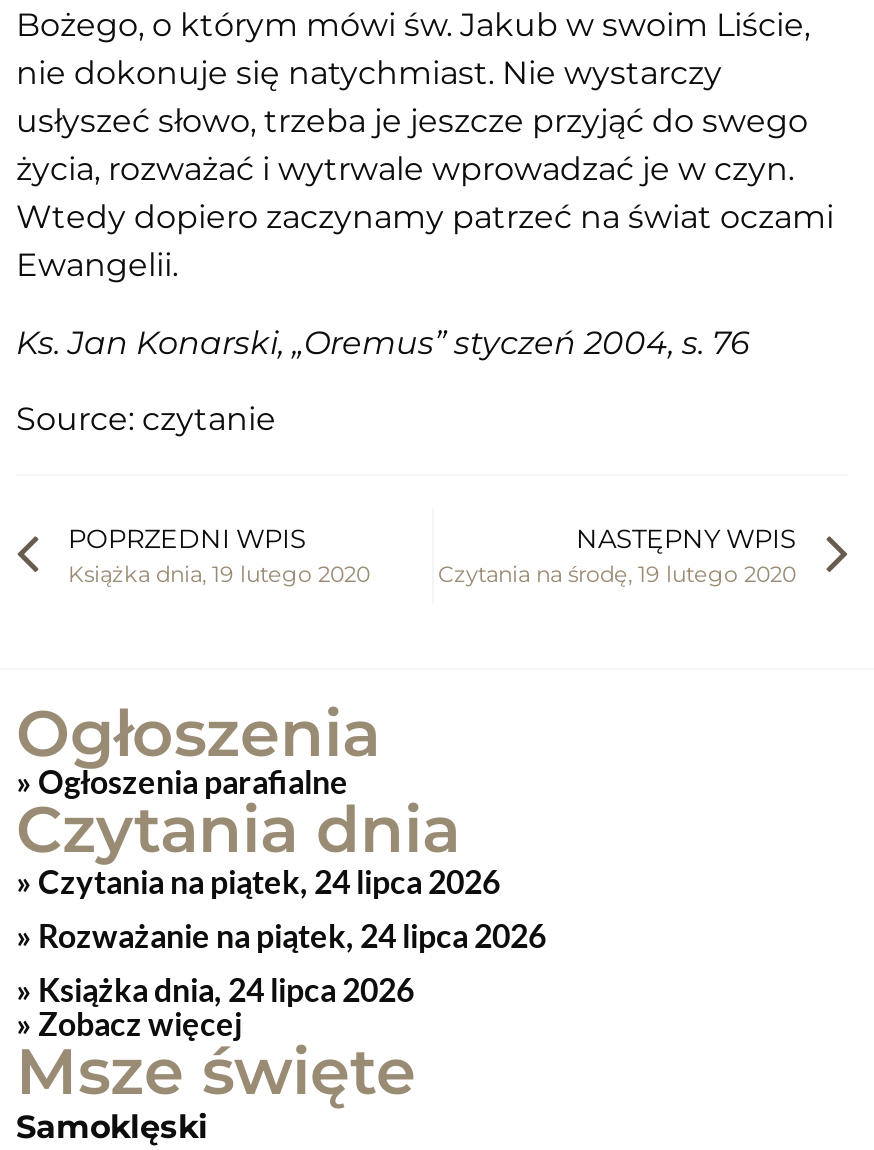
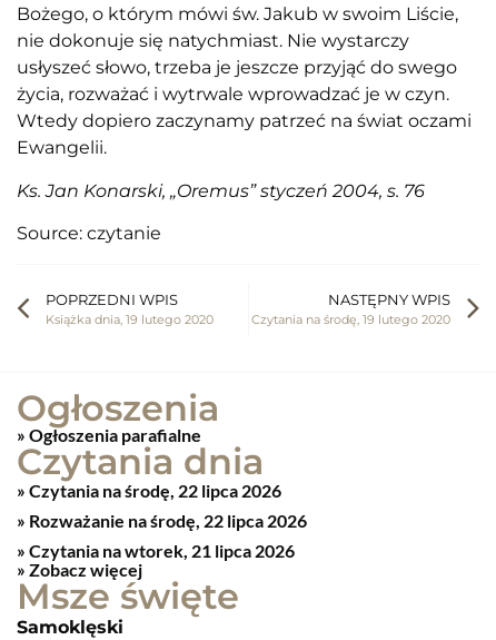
- Czytania na piątek, 24 lipca 2026
- Rozważanie na piątek, 24 lipca 2026
- Książka dnia, 24 lipca 2026
+ Czytania na środę, 22 lipca 2026
+ Rozważanie na środę, 22 lipca 2026
+ Czytania na wtorek, 21 lipca 2026
